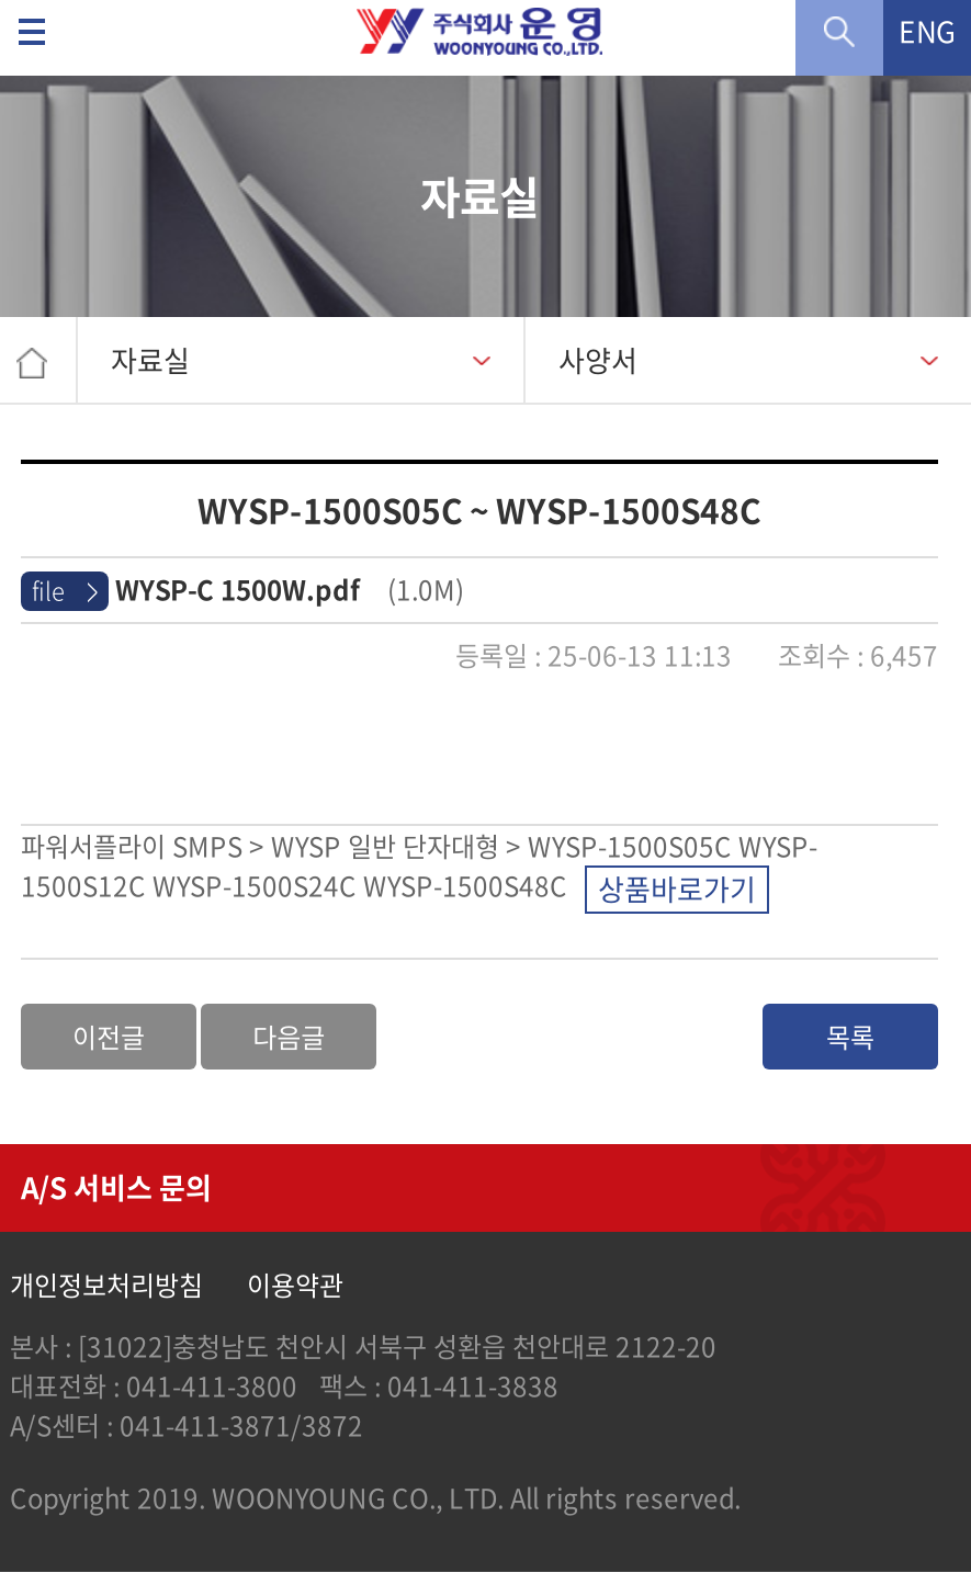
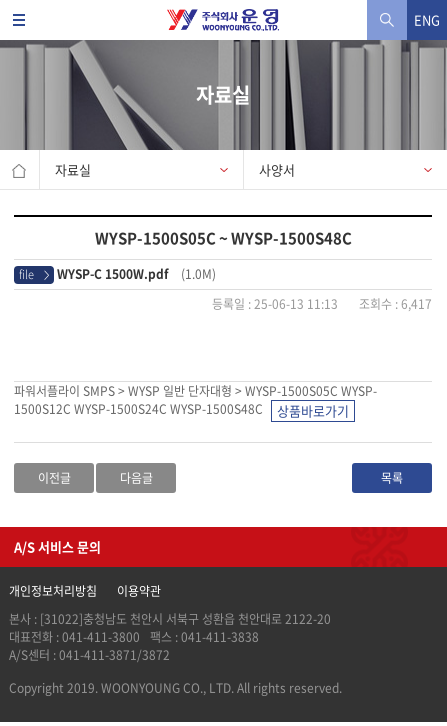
- 등록일 : 25-06-13 11:13 조회수 : 6,457
+ 등록일 : 25-06-13 11:13 조회수 : 6,417
